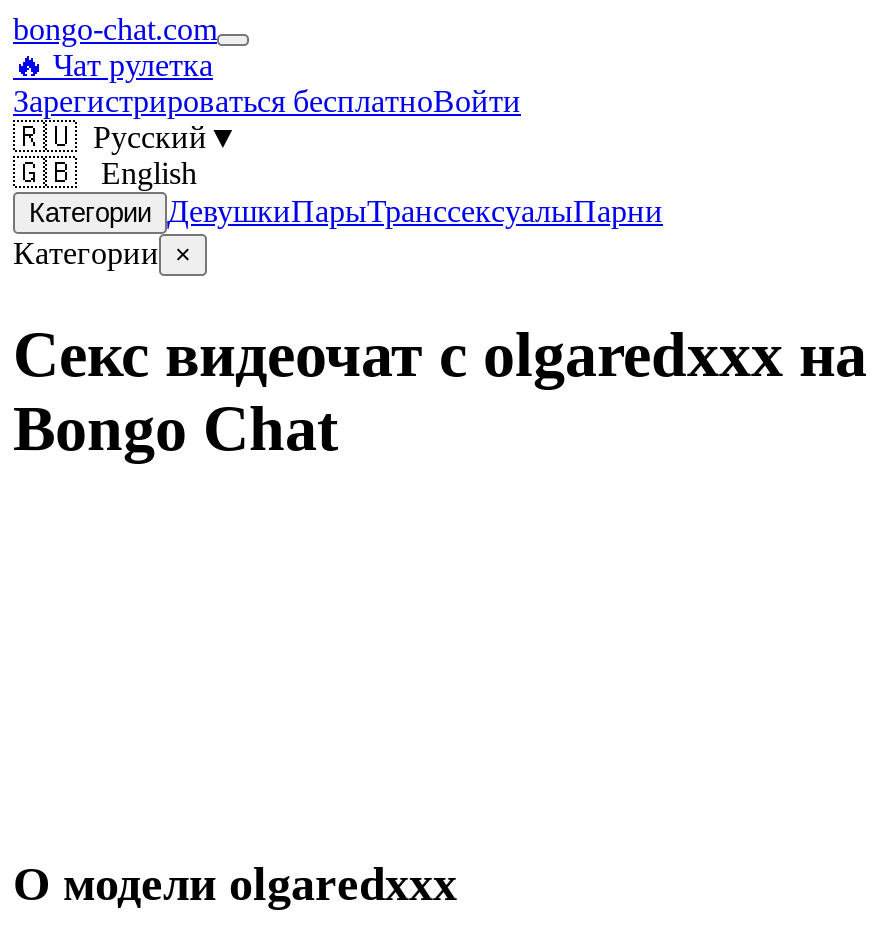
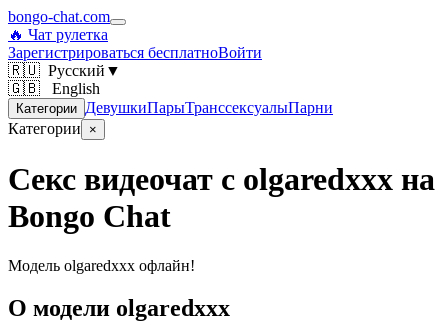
+ Модель olgaredxxx офлайн!
